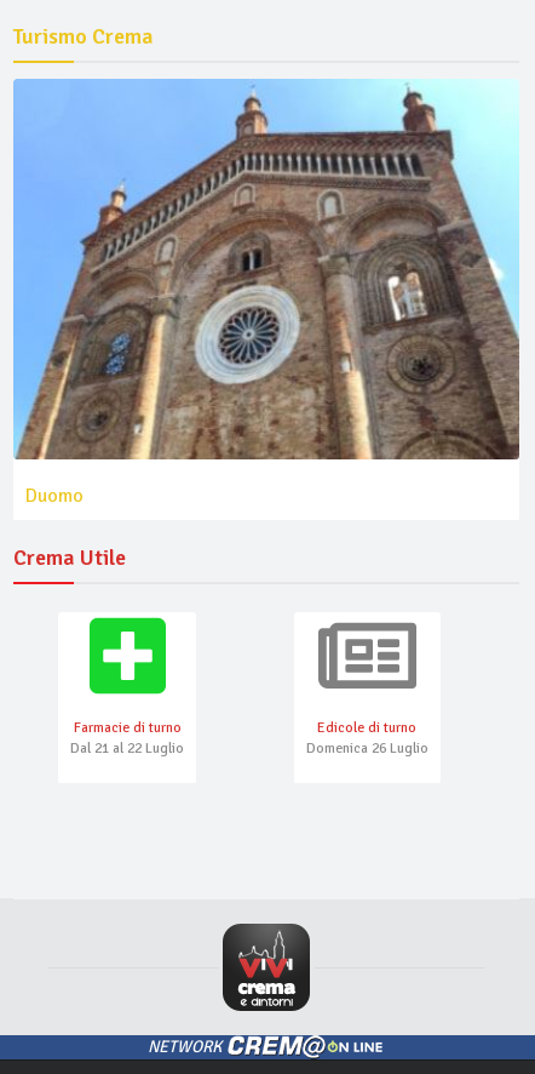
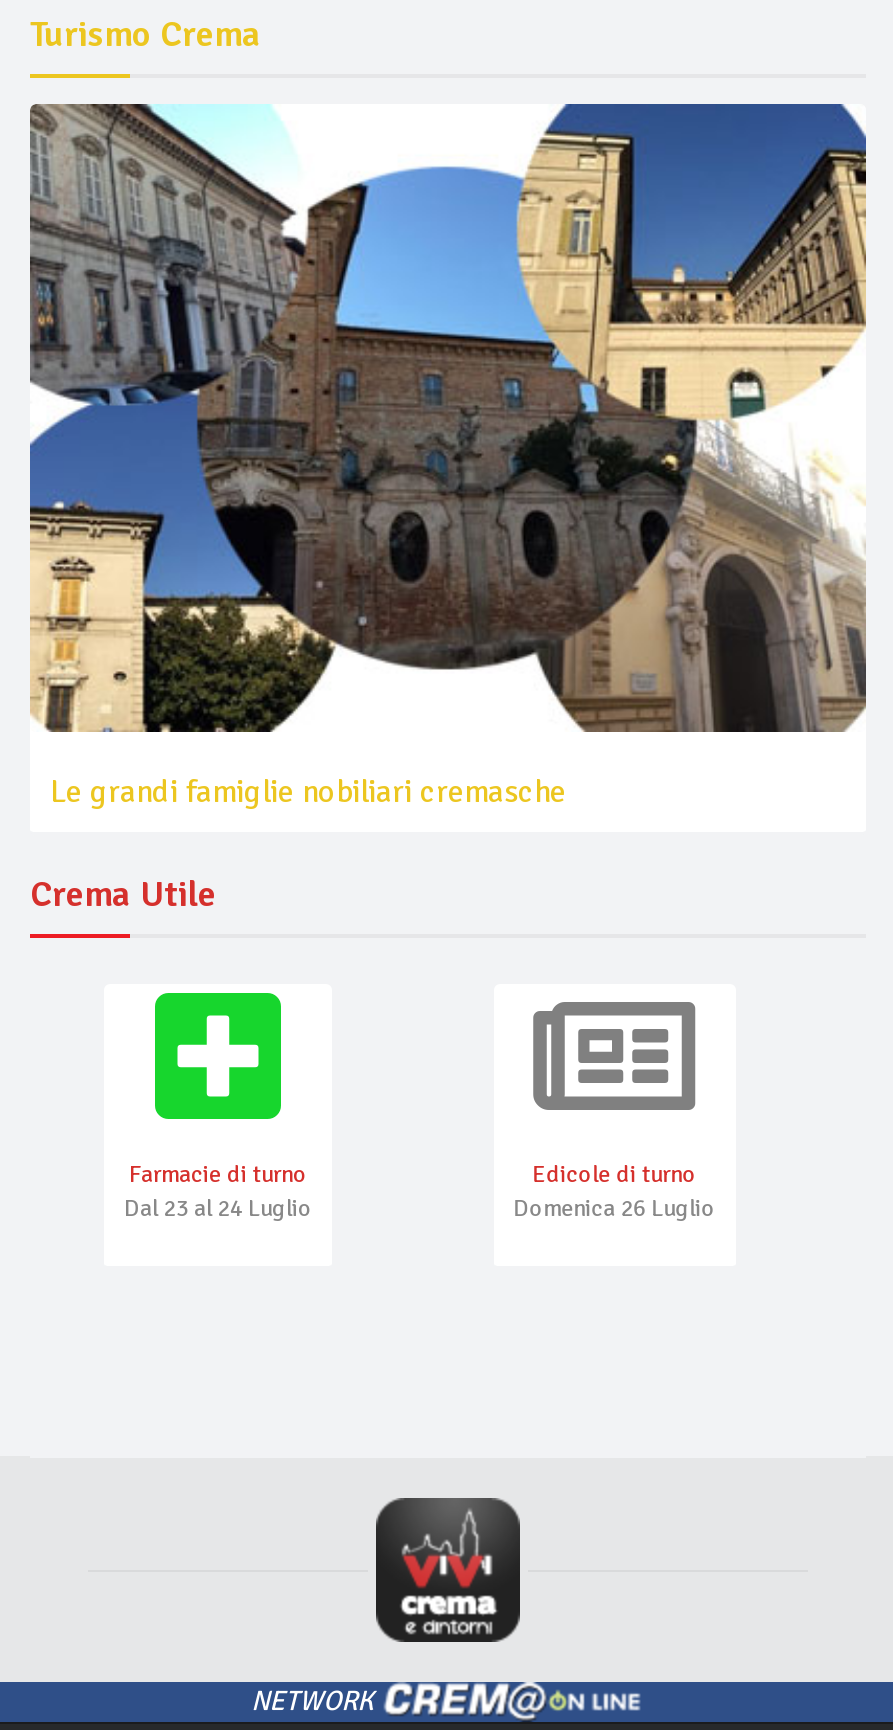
- [image]
- Duomo
+ [image]
+ Le grandi famiglie nobiliari cremasche

- Dal 21 al 22 Luglio
+ Dal 23 al 24 Luglio
